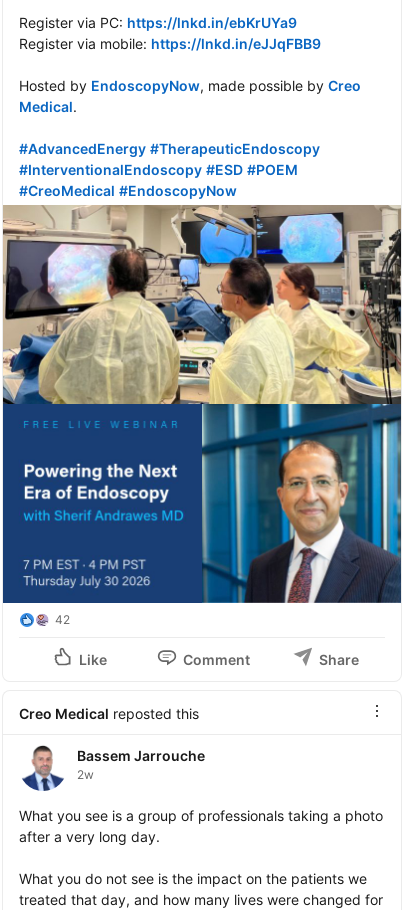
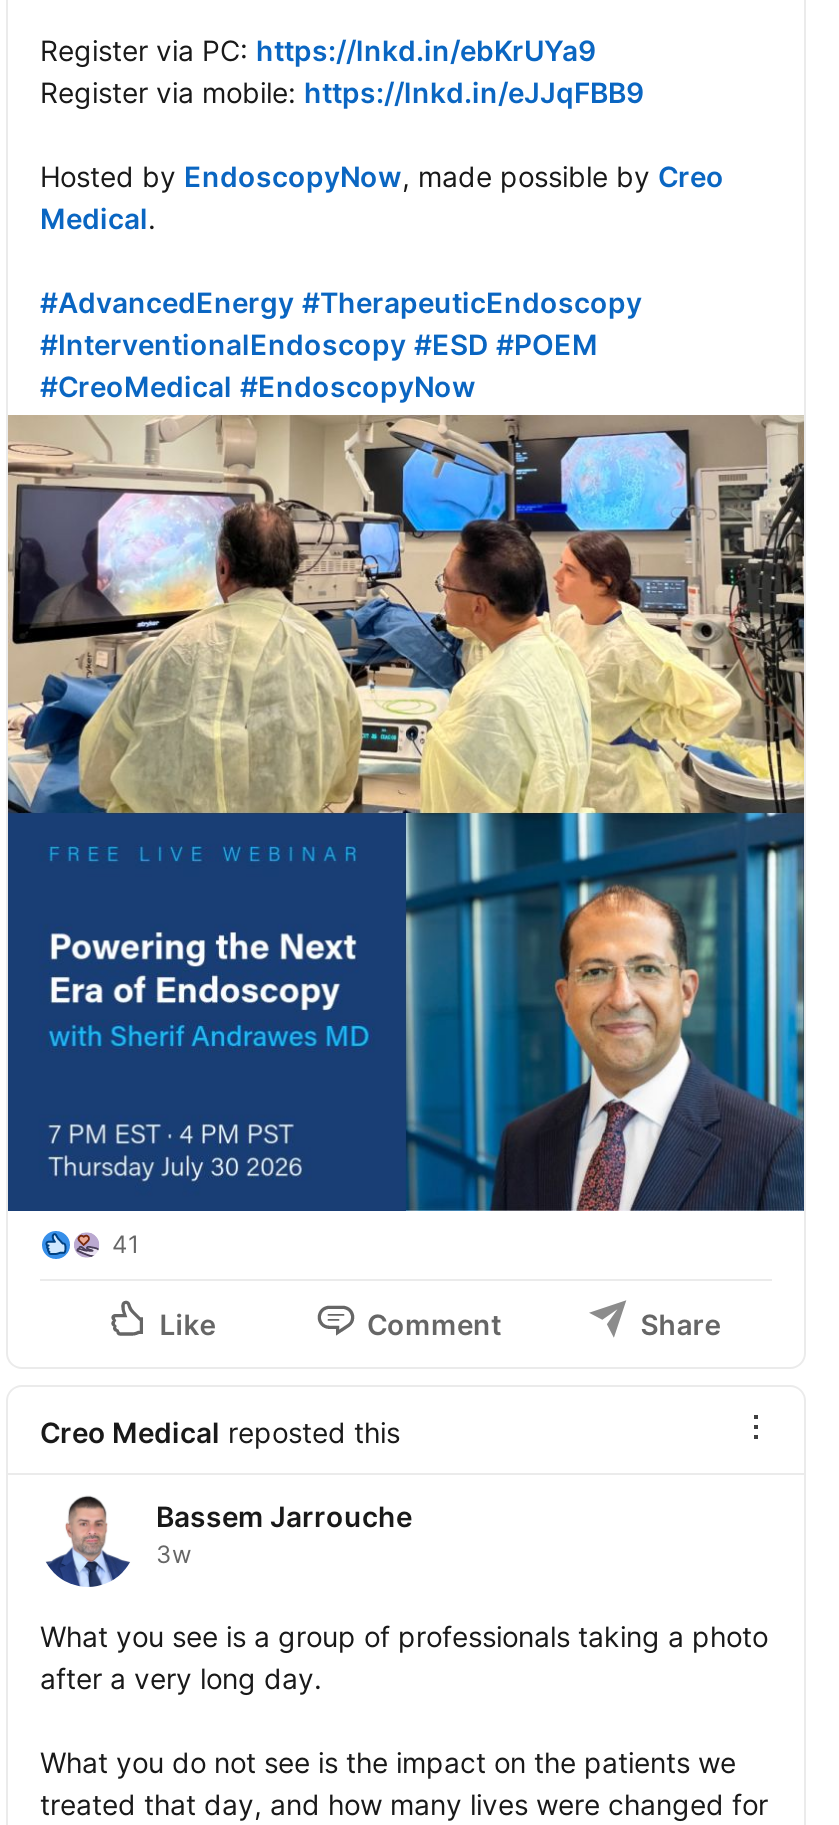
- 42
+ 41

- 2w
+ 3w
